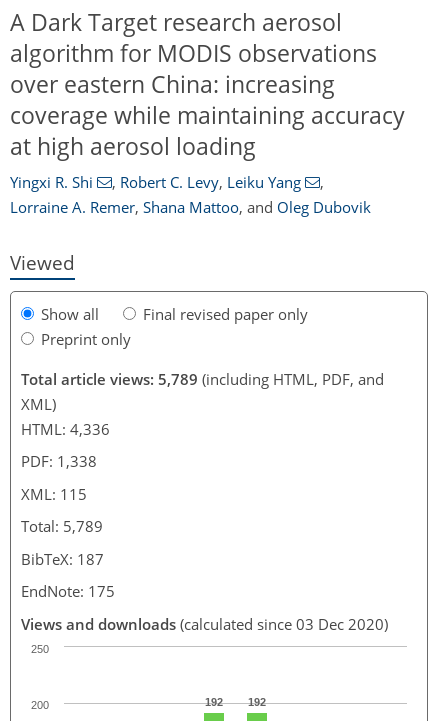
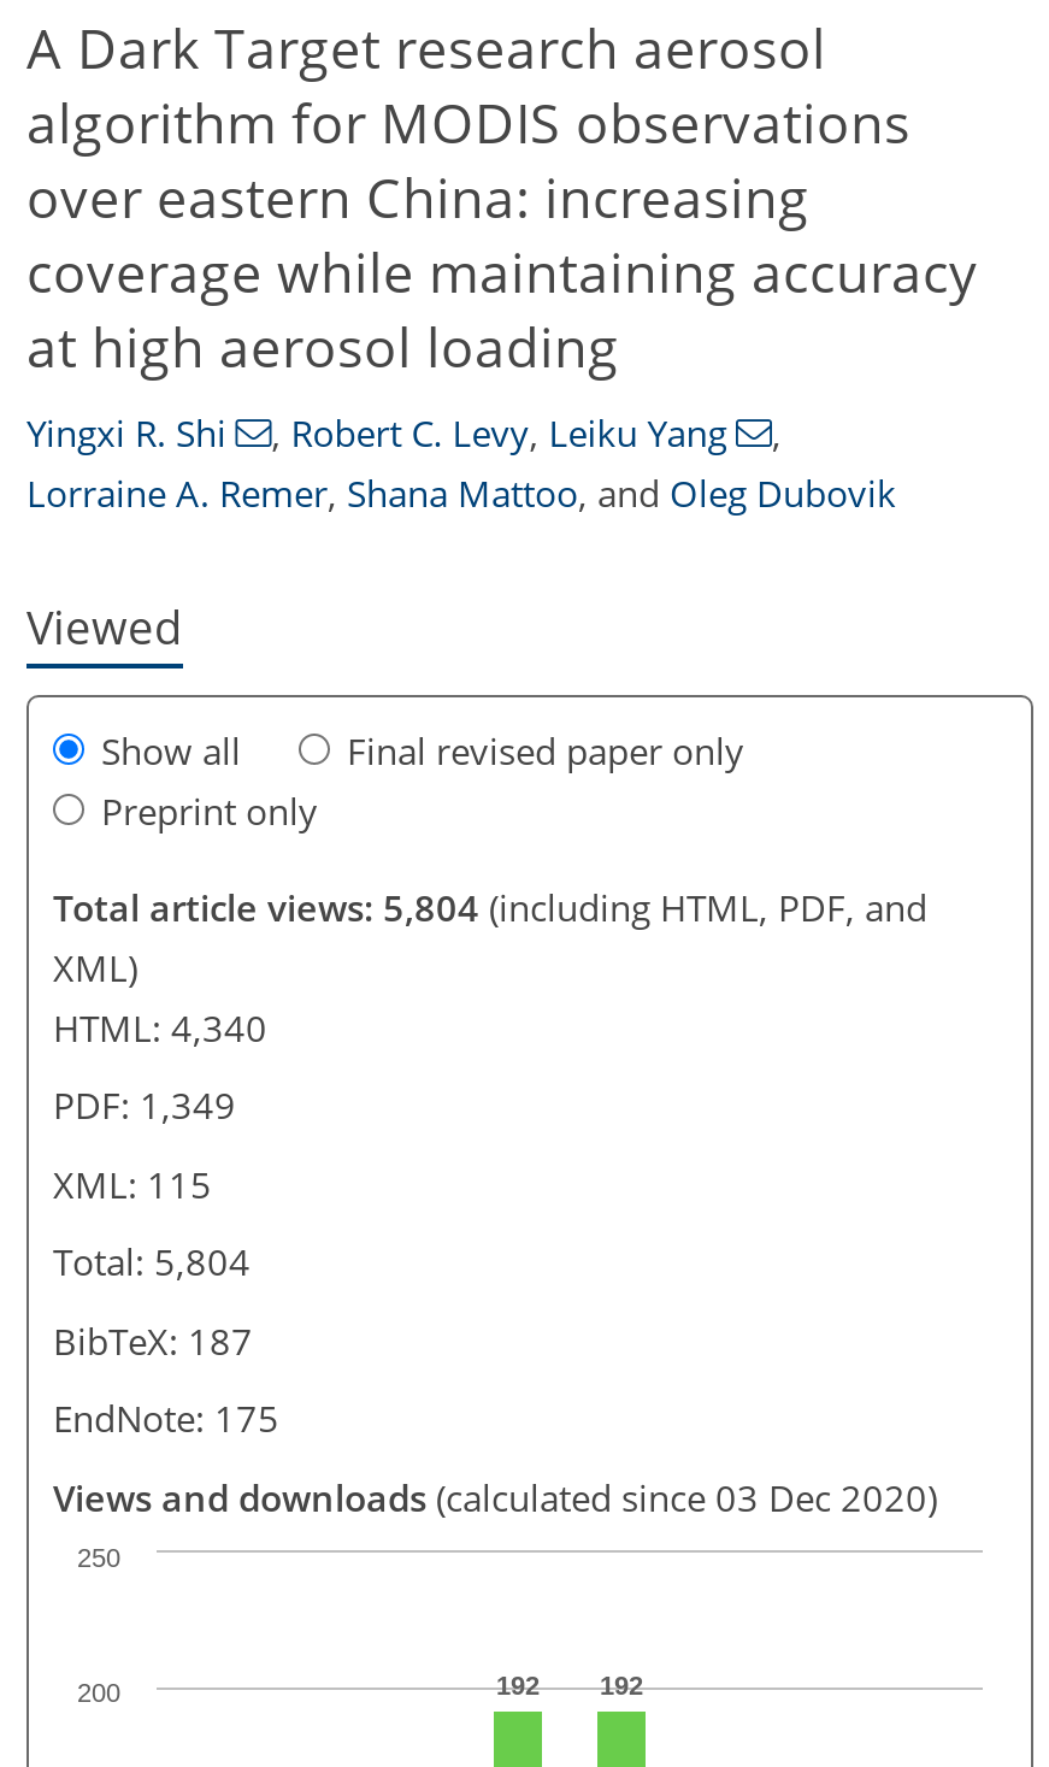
- Total article views: 5,789 (including HTML, PDF, and
+ Total article views: 5,804 (including HTML, PDF, and

- HTML: 4,336
+ HTML: 4,340

- PDF: 1,338
+ PDF: 1,349

- Total: 5,789
+ Total: 5,804
